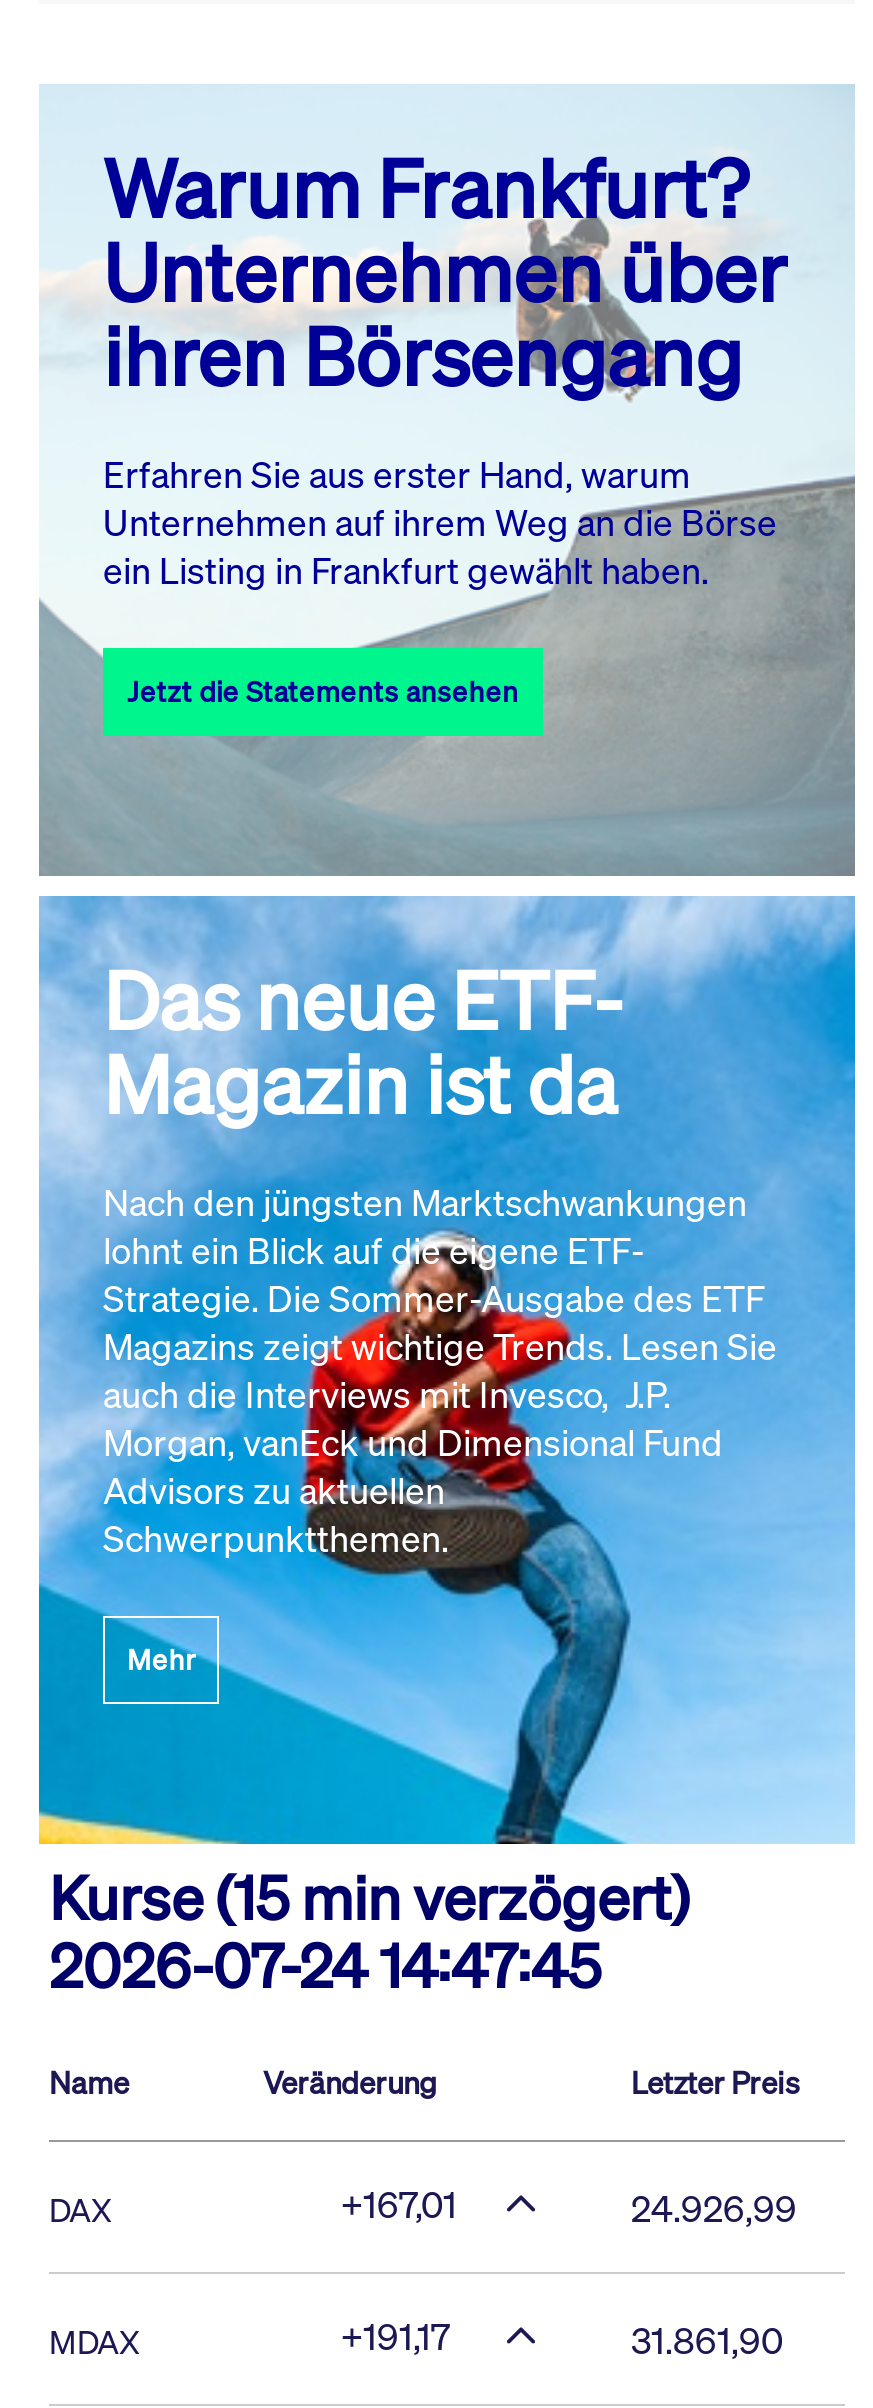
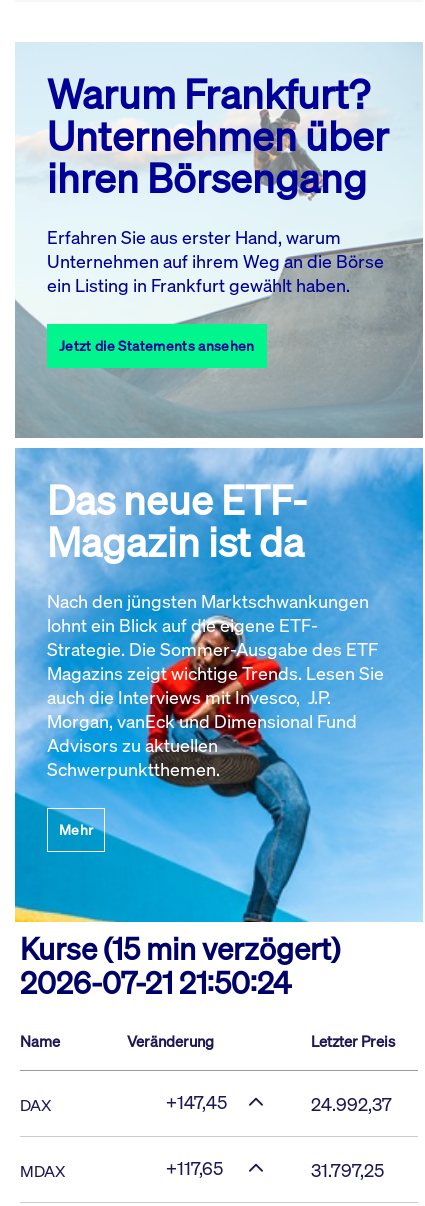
- 2026-07-24 14:47:45
+ 2026-07-21 21:50:24

- +167,01
+ +147,45

- 24.926,99
+ 24.992,37

- +191,17
+ +117,65

- 31.861,90
+ 31.797,25
